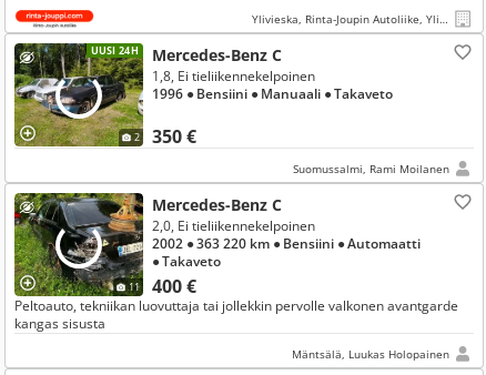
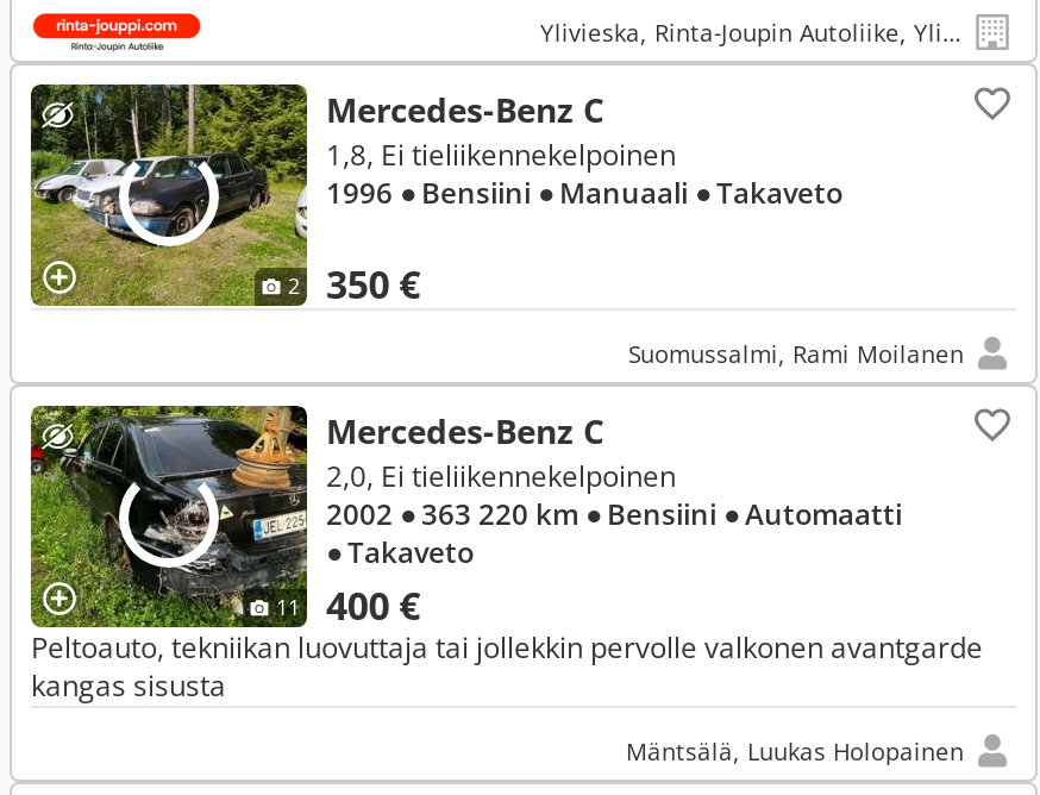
- UUSI 24H
